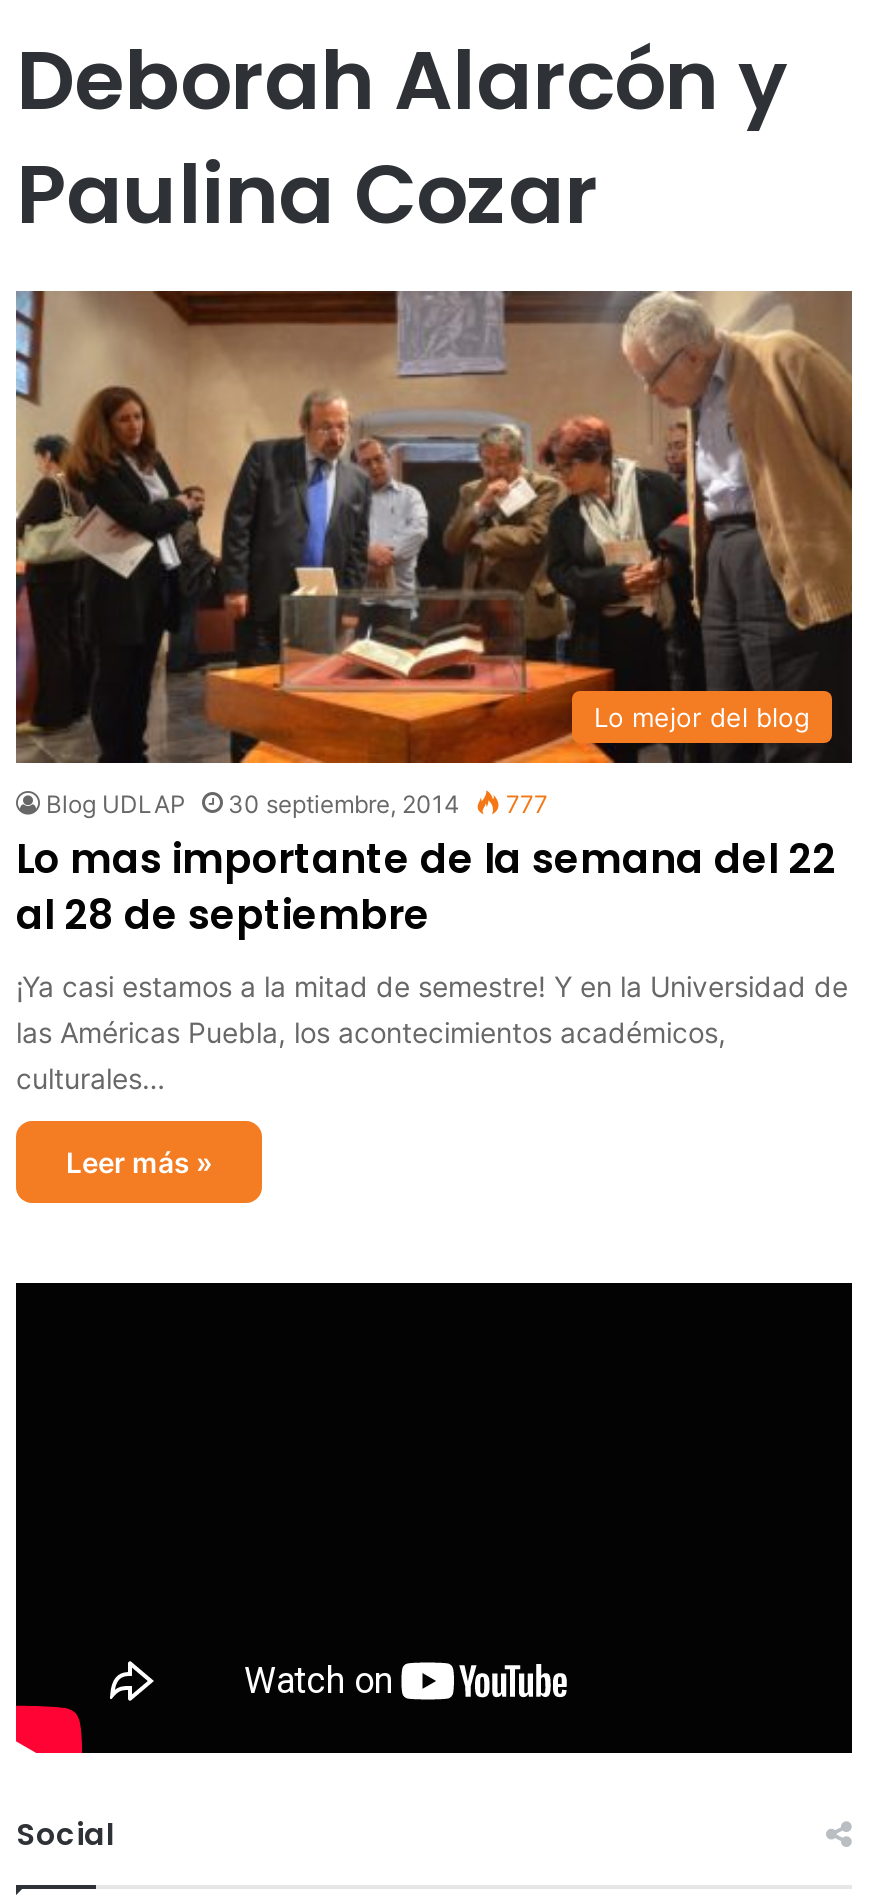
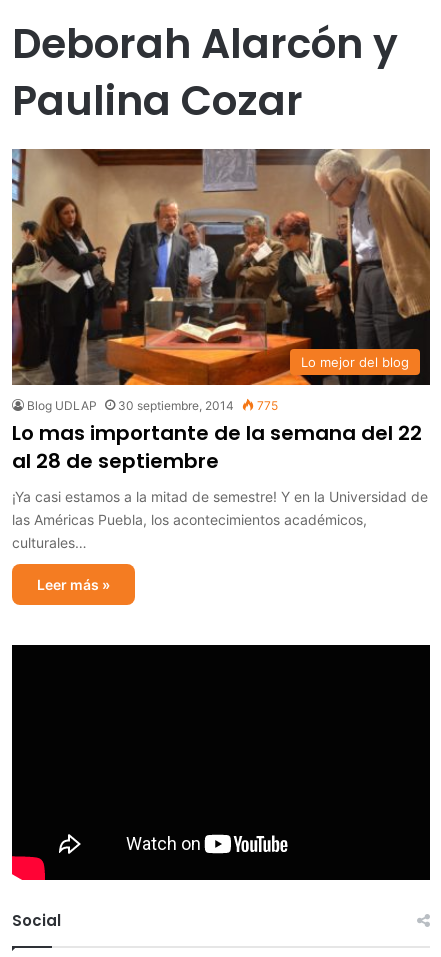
- Blog UDLAP 30 septiembre, 2014 777
+ Blog UDLAP 30 septiembre, 2014 775
